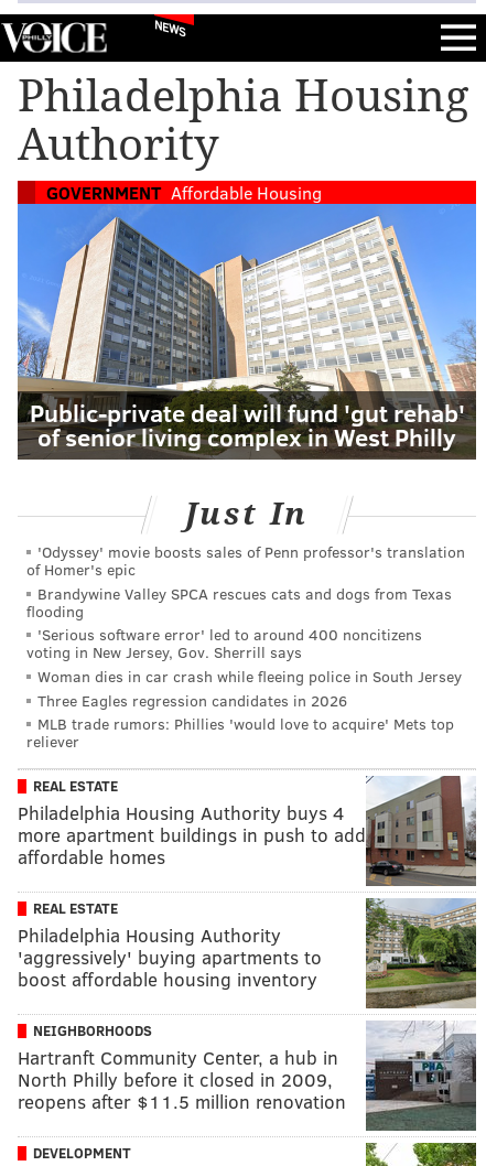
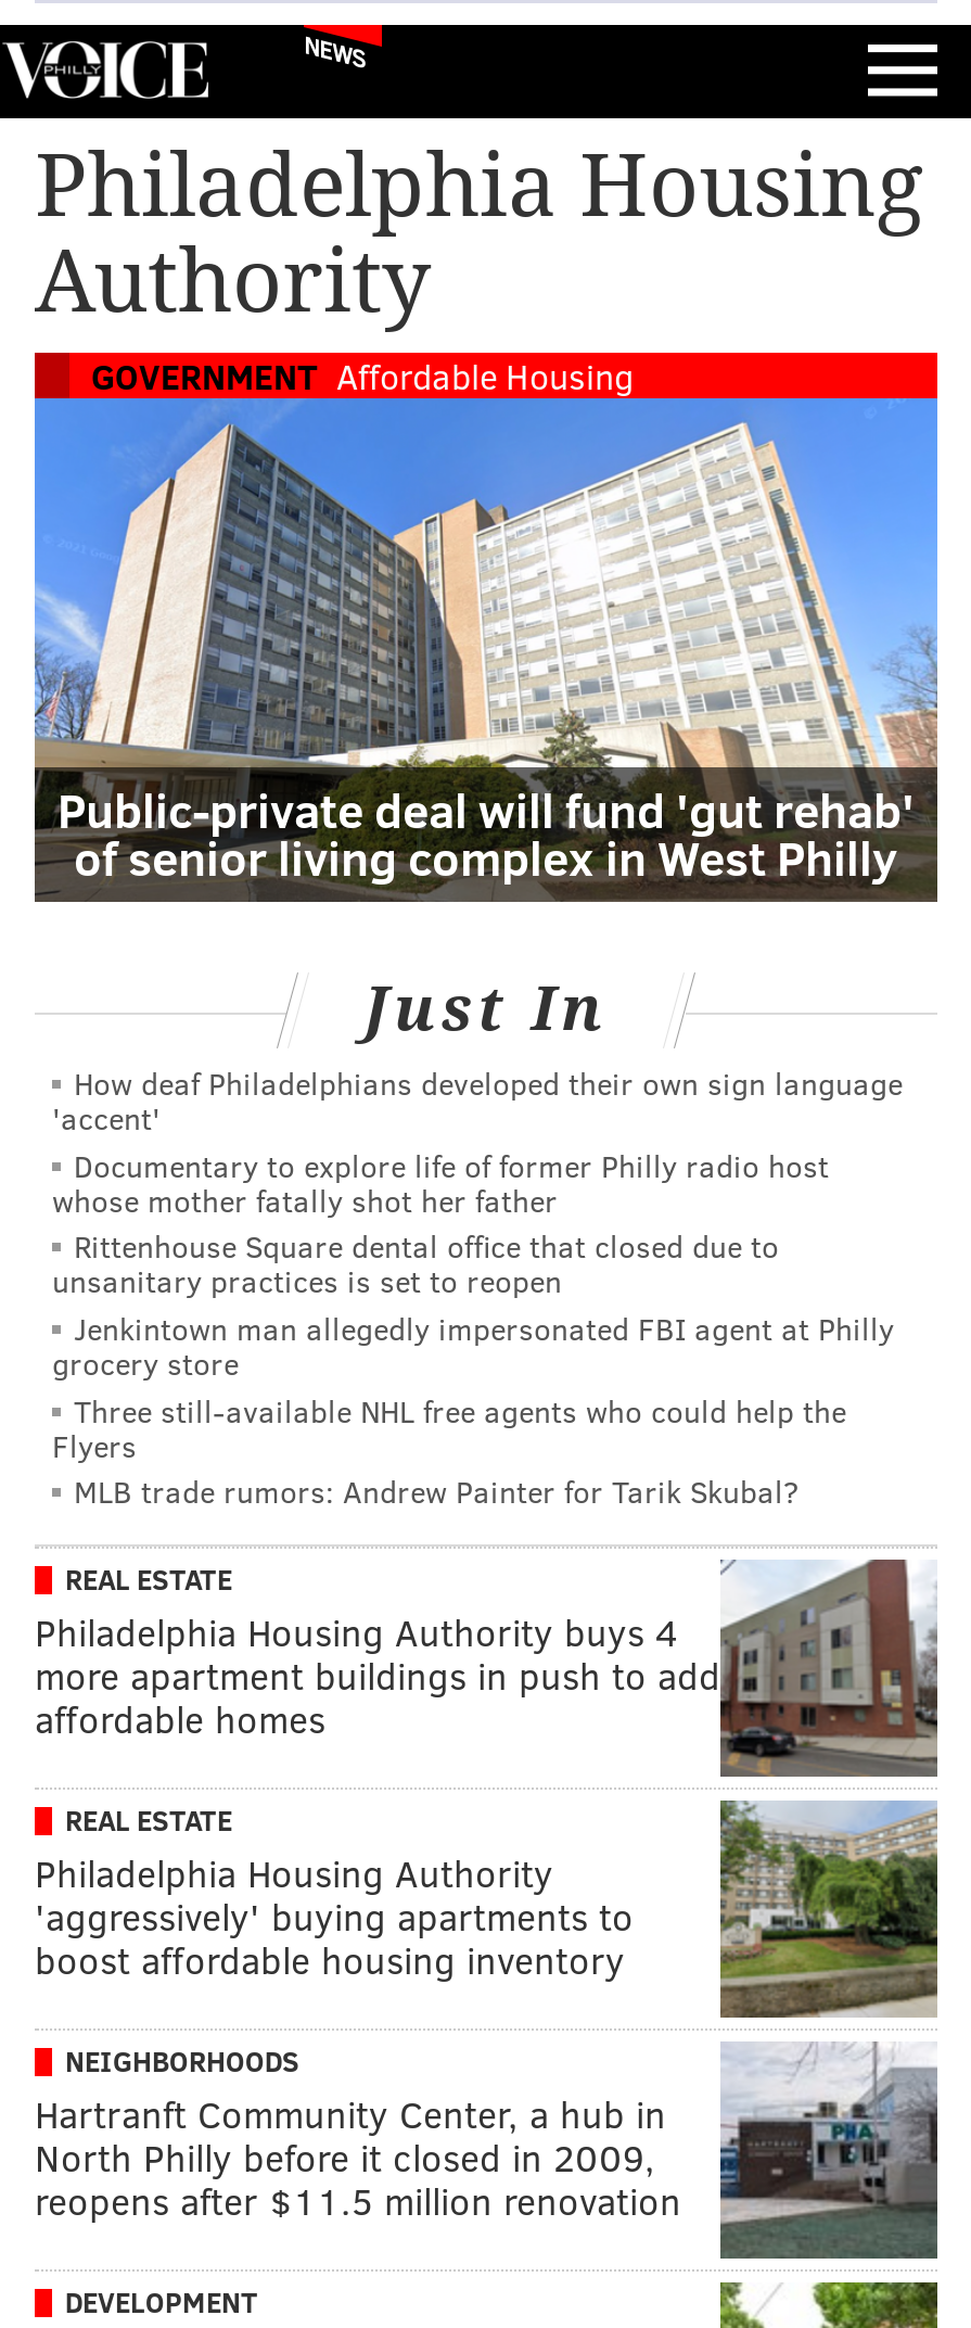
- 'Odyssey' movie boosts sales of Penn professor's translation
- of Homer's epic
- Brandywine Valley SPCA rescues cats and dogs from Texas
- flooding
- 'Serious software error' led to around 400 noncitizens
- voting in New Jersey, Gov. Sherrill says
- Woman dies in car crash while fleeing police in South Jersey
- Three Eagles regression candidates in 2026
- MLB trade rumors: Phillies 'would love to acquire' Mets top
- reliever
+ How deaf Philadelphians developed their own sign language
+ 'accent'
+ Documentary to explore life of former Philly radio host
+ whose mother fatally shot her father
+ Rittenhouse Square dental office that closed due to
+ unsanitary practices is set to reopen
+ Jenkintown man allegedly impersonated FBI agent at Philly
+ grocery store
+ Three still-available NHL free agents who could help the
+ Flyers
+ MLB trade rumors: Andrew Painter for Tarik Skubal?
